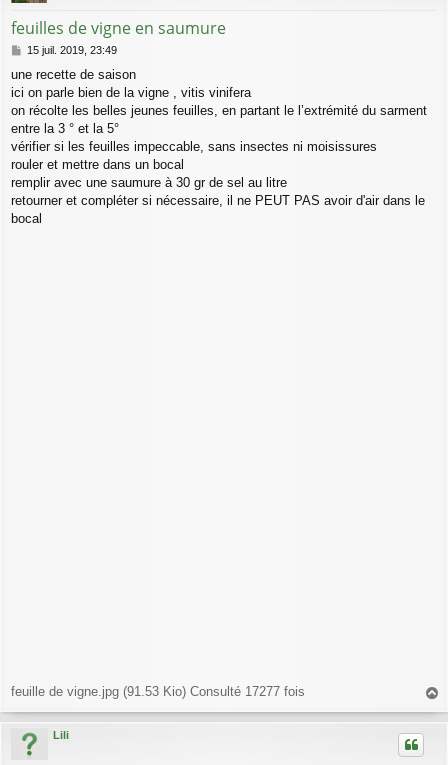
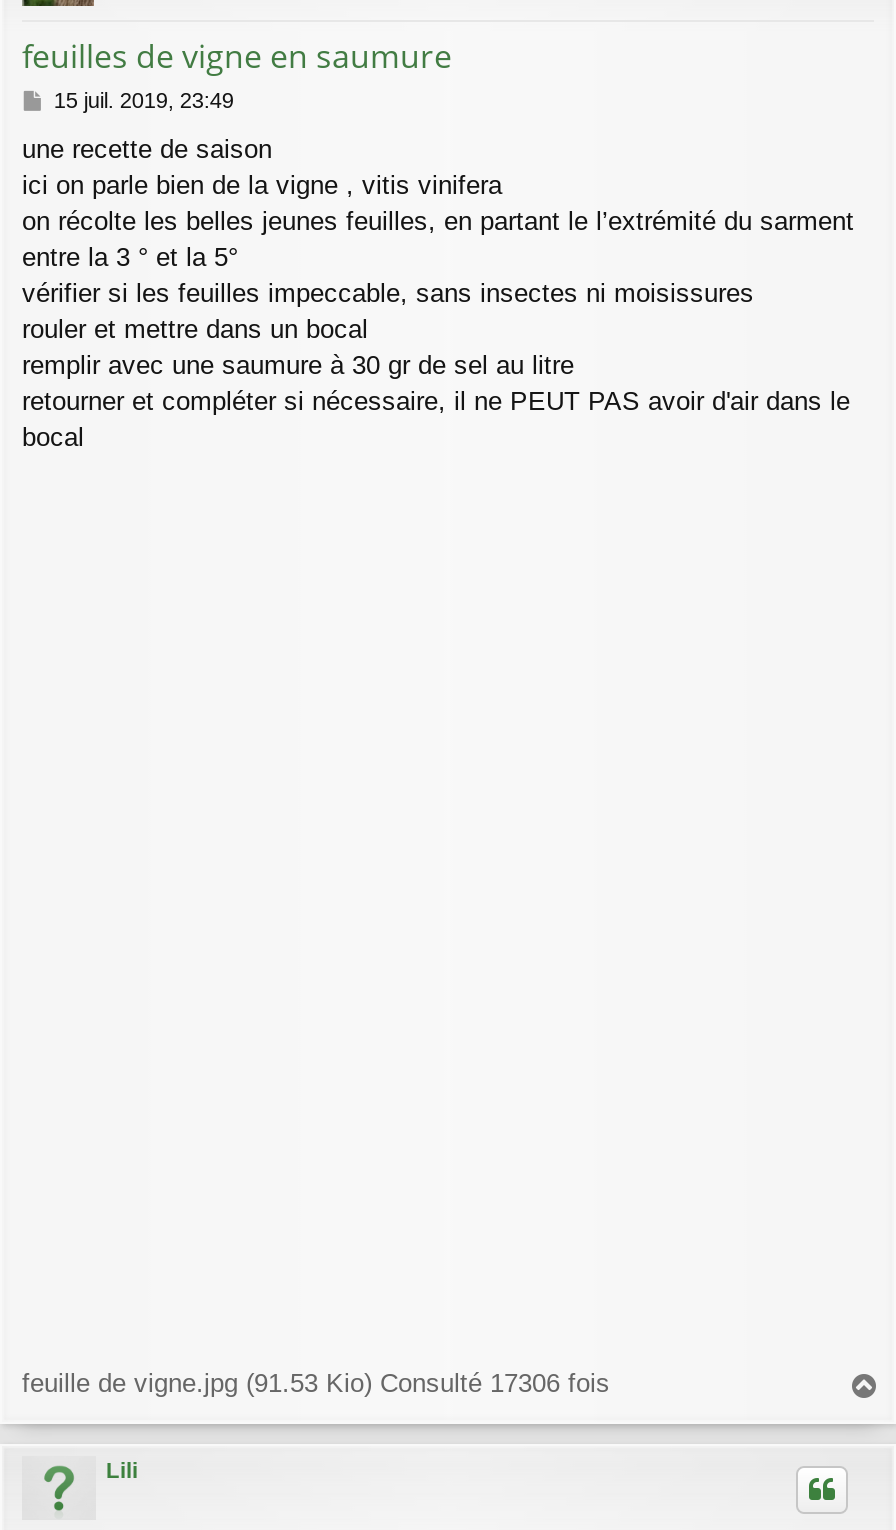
- feuille de vigne.jpg (91.53 Kio) Consulté 17277 fois
+ feuille de vigne.jpg (91.53 Kio) Consulté 17306 fois
